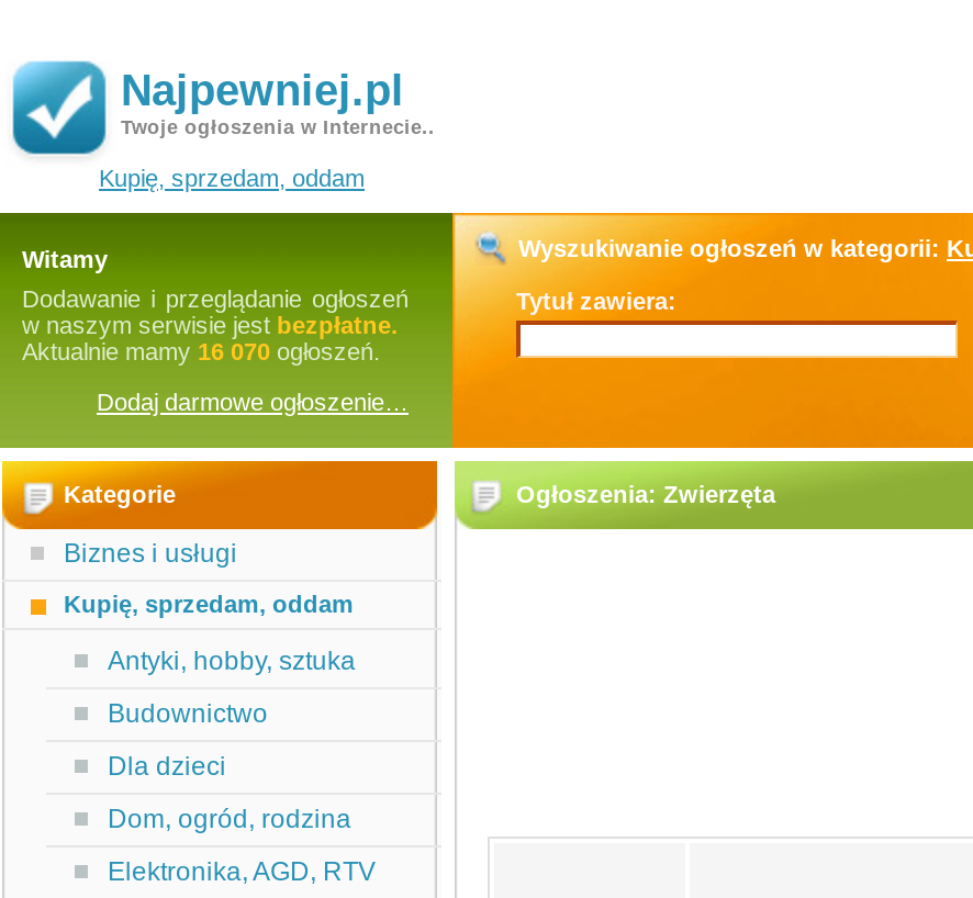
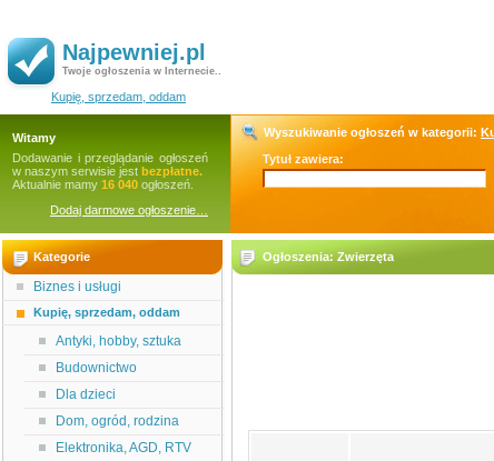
- Aktualnie mamy 16 070 ogłoszeń.
+ Aktualnie mamy 16 040 ogłoszeń.
